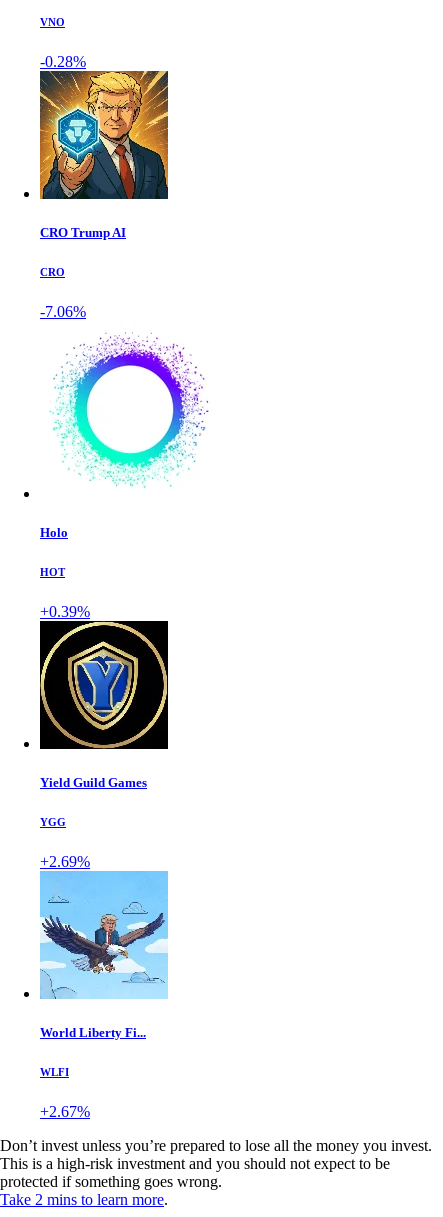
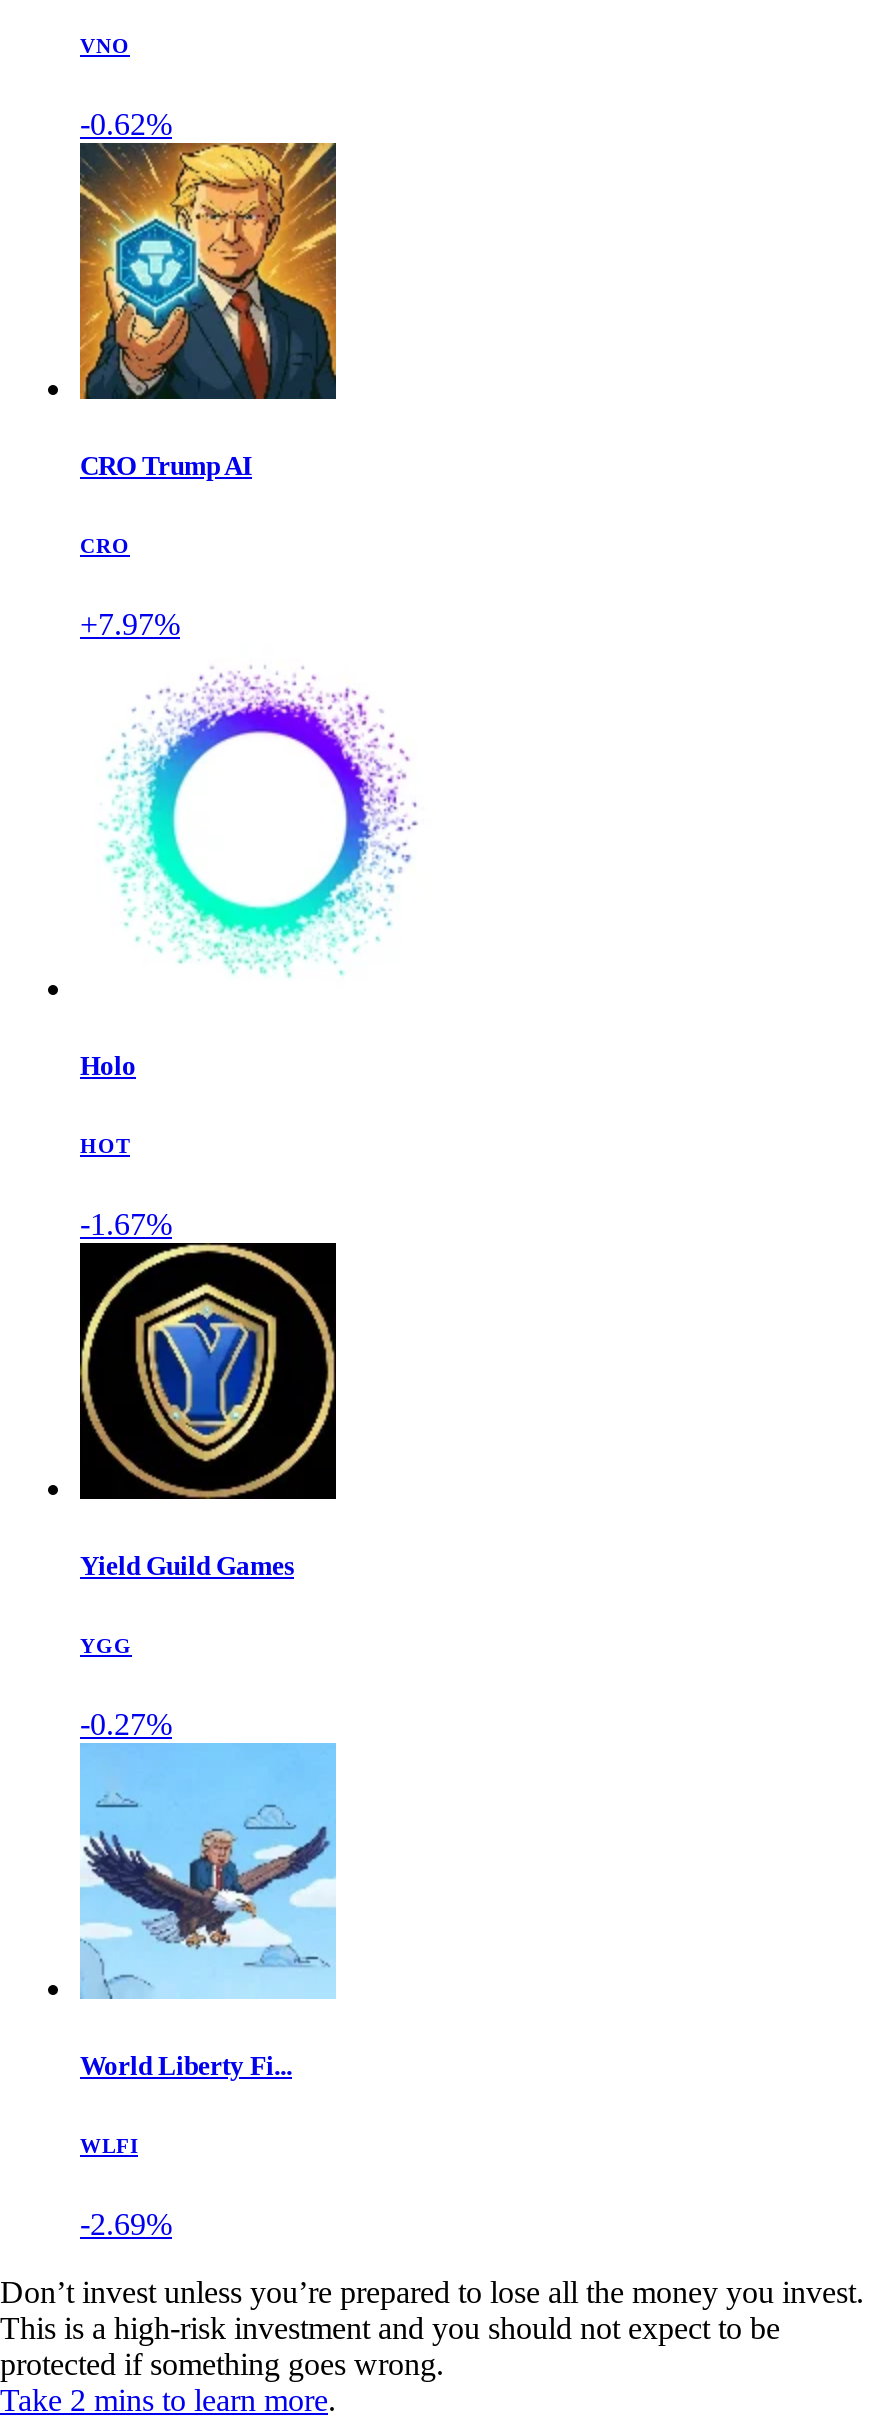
- -0.28%
+ -0.62%

- -7.06%
+ +7.97%

- +0.39%
+ -1.67%

- +2.69%
+ -0.27%

- +2.67%
+ -2.69%
